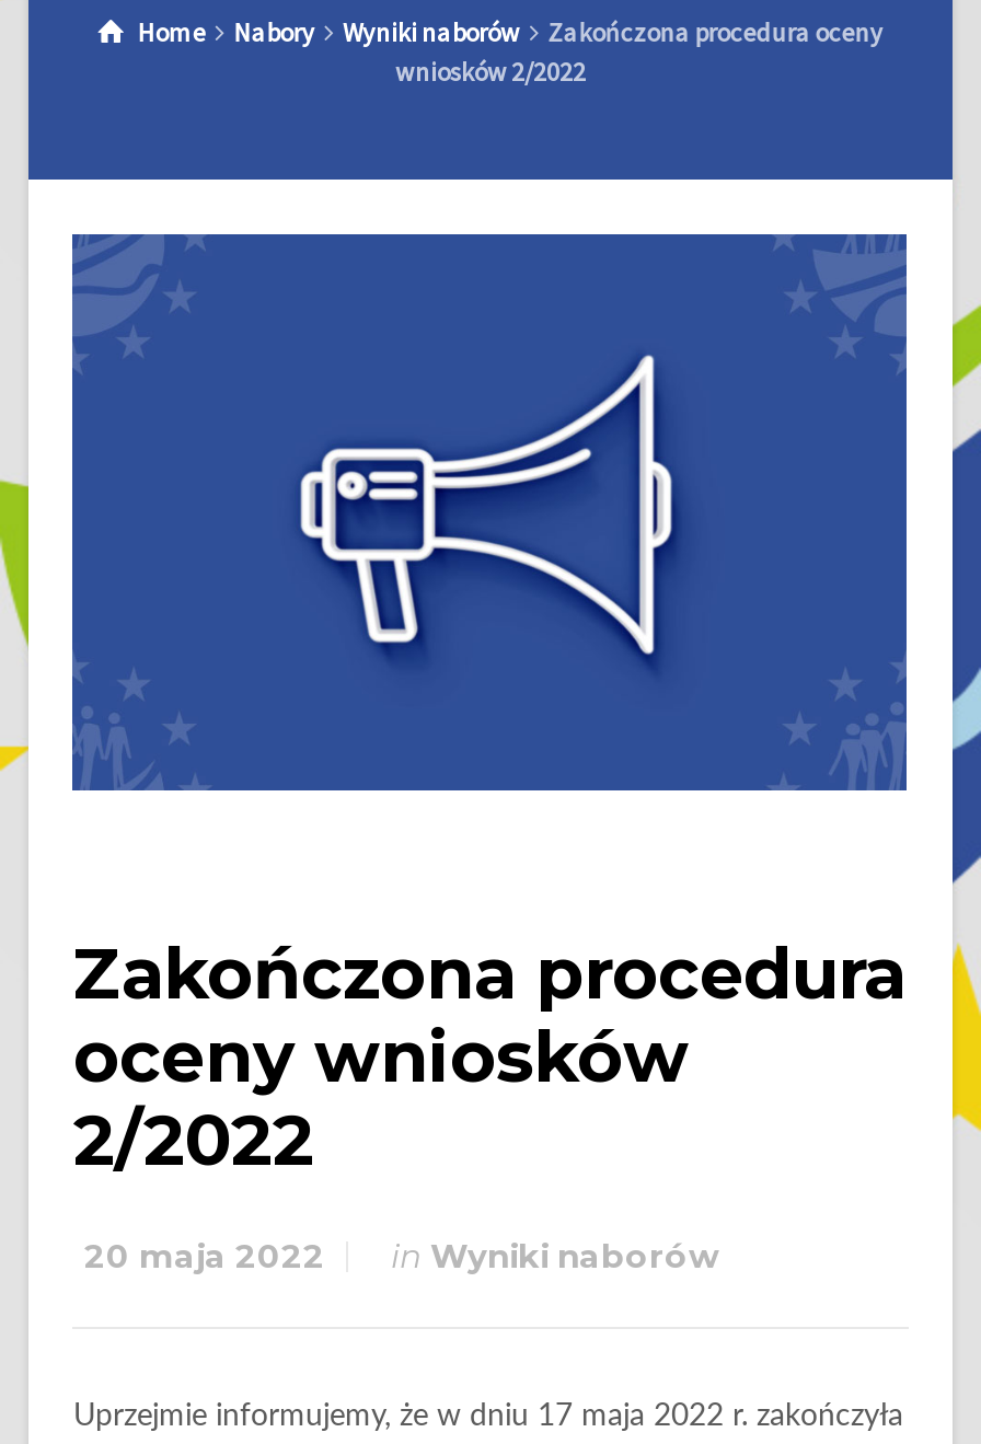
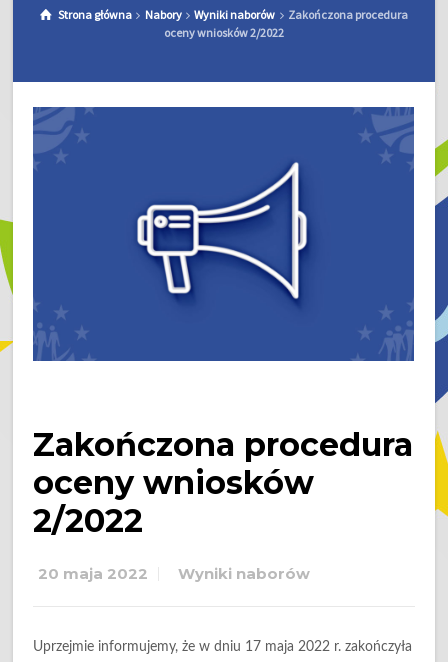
- Home
+ Strona główna

- in Wyniki naborów
+ Wyniki naborów
